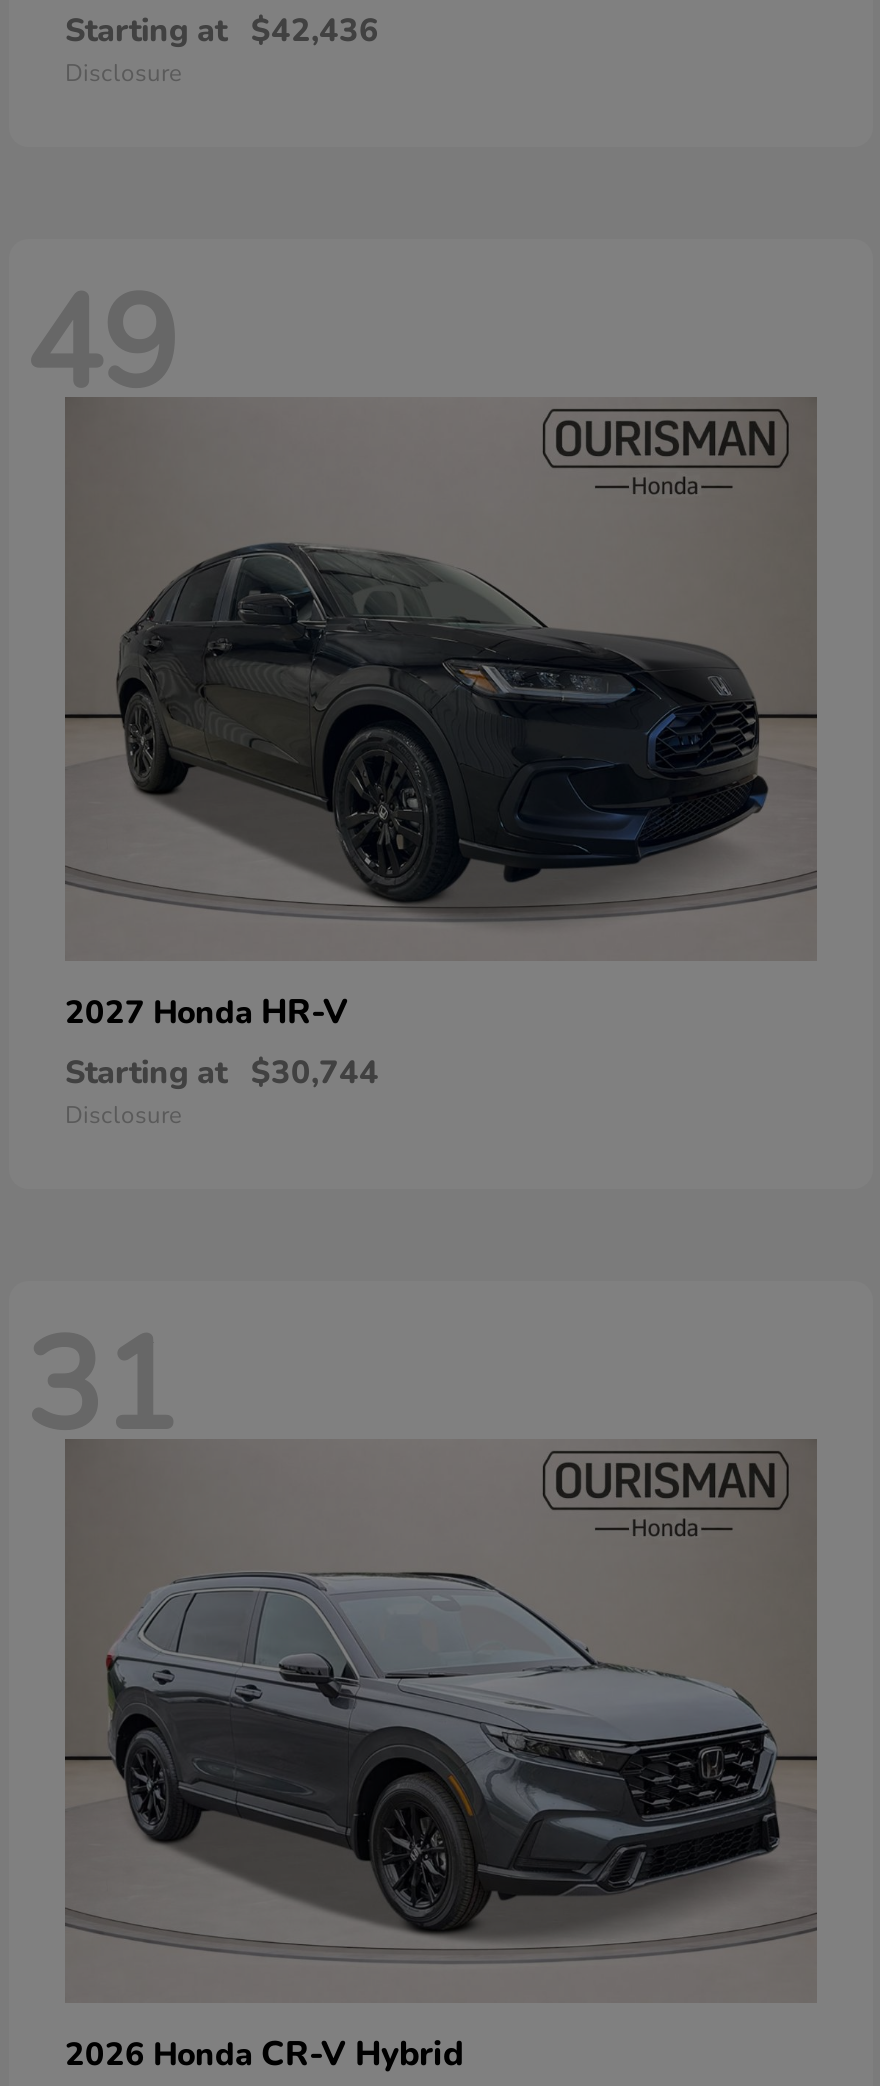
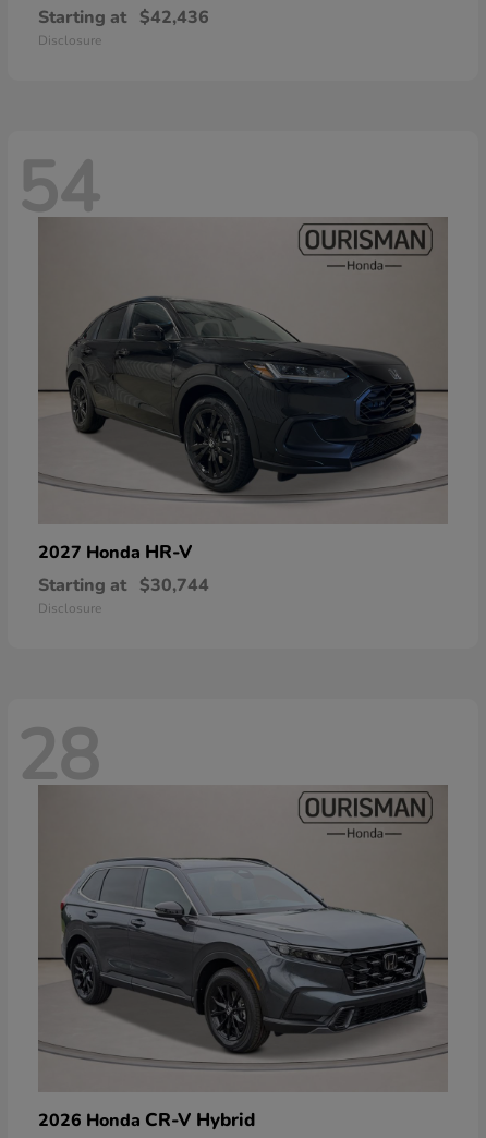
- 49
+ 54

- 31
+ 28
